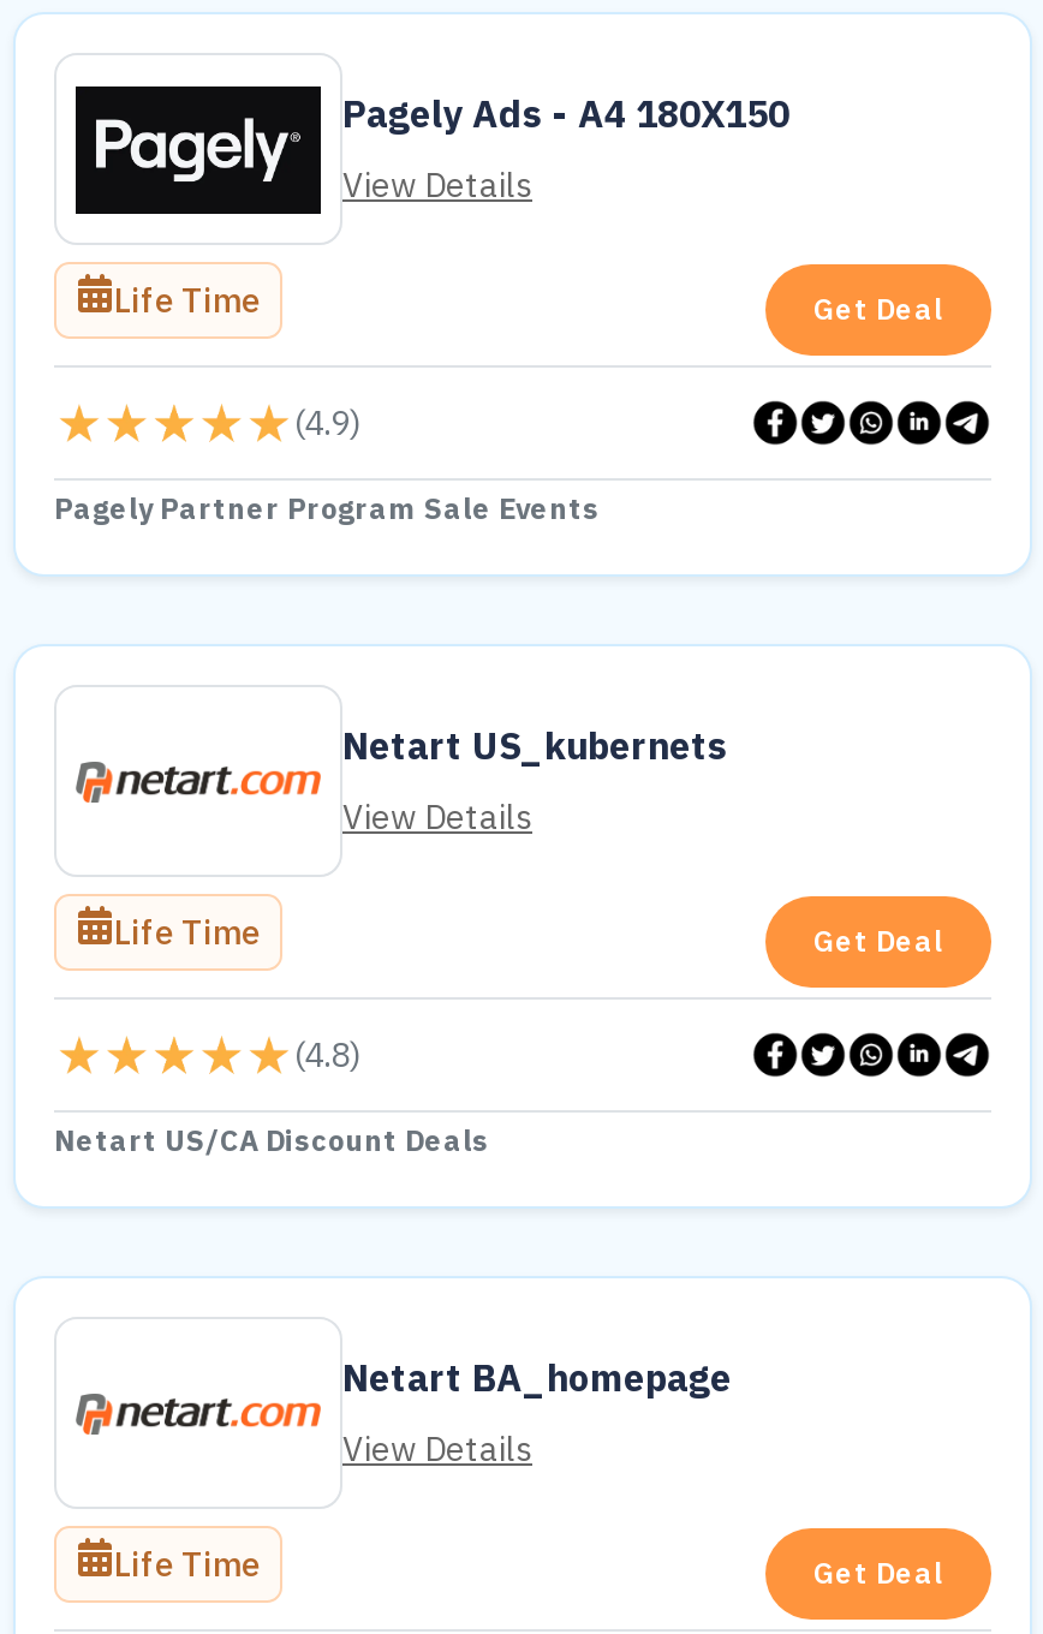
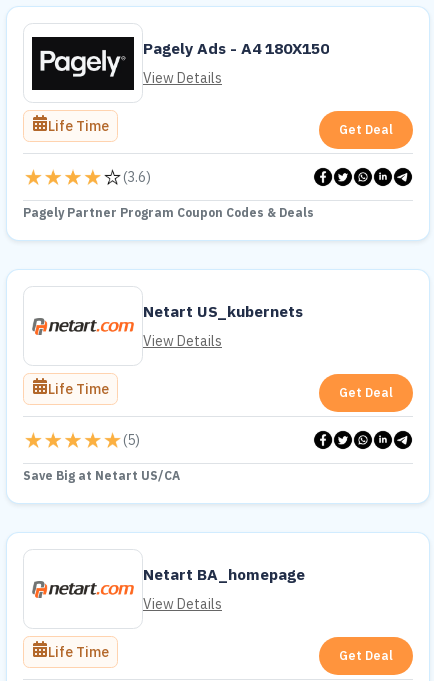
- (4.9)
+ (3.6)

- Pagely Partner Program Sale Events
+ Pagely Partner Program Coupon Codes & Deals

- (4.8)
+ (5)

- Netart US/CA Discount Deals
+ Save Big at Netart US/CA
